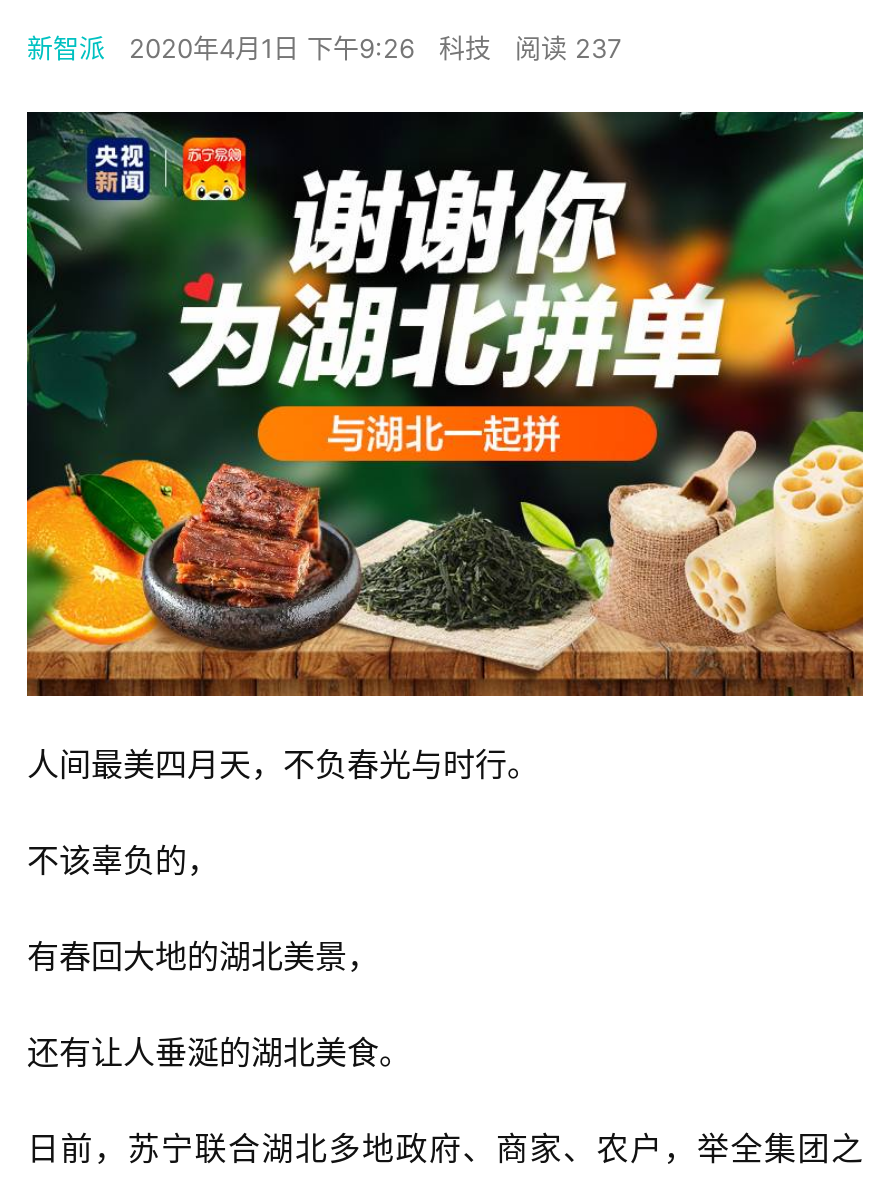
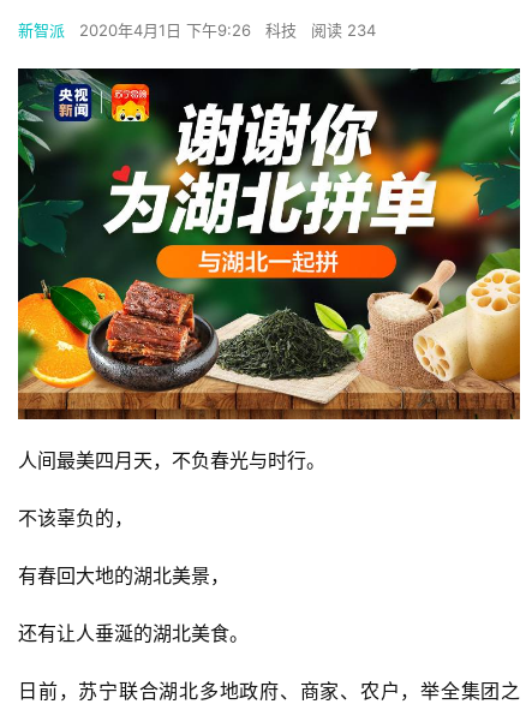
- 新智派 2020年4月1日 下午9:26 科技 阅读 237
+ 新智派 2020年4月1日 下午9:26 科技 阅读 234
